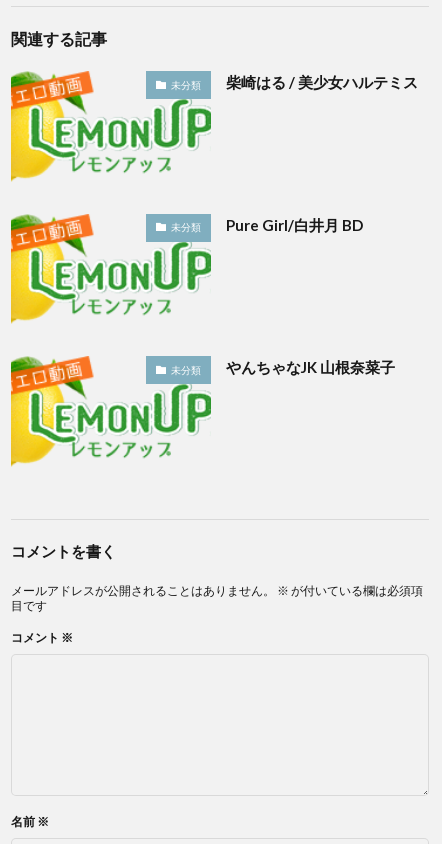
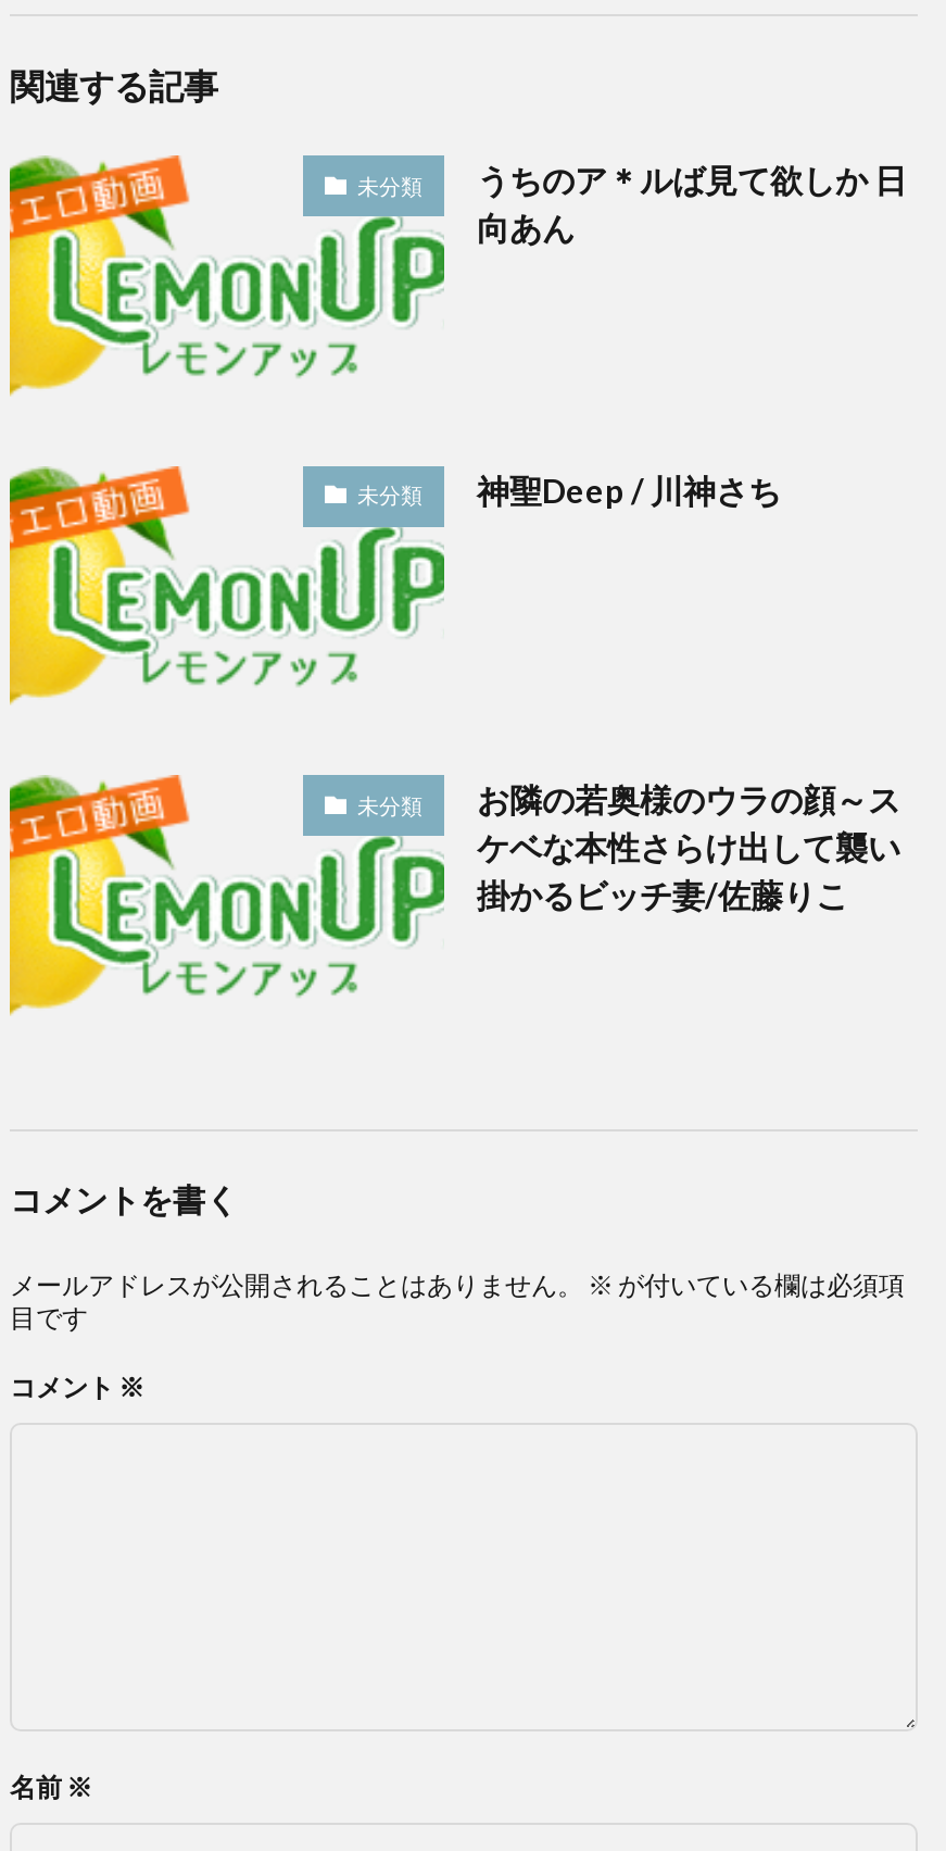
- 柴崎はる / 美少女ハルテミス
+ うちのア＊ルば見て欲しか 日
+ 向あん

- Pure Girl/白井月 BD
+ 神聖Deep / 川神さち

- やんちゃなJK 山根奈菜子
+ お隣の若奥様のウラの顔～ス
+ ケベな本性さらけ出して襲い
+ 掛かるビッチ妻/佐藤りこ
